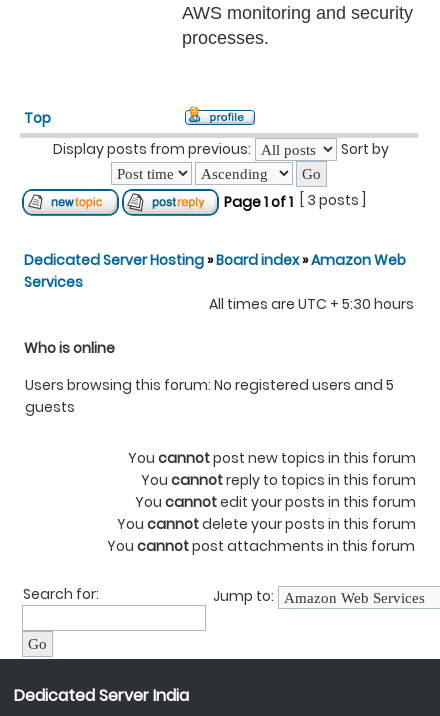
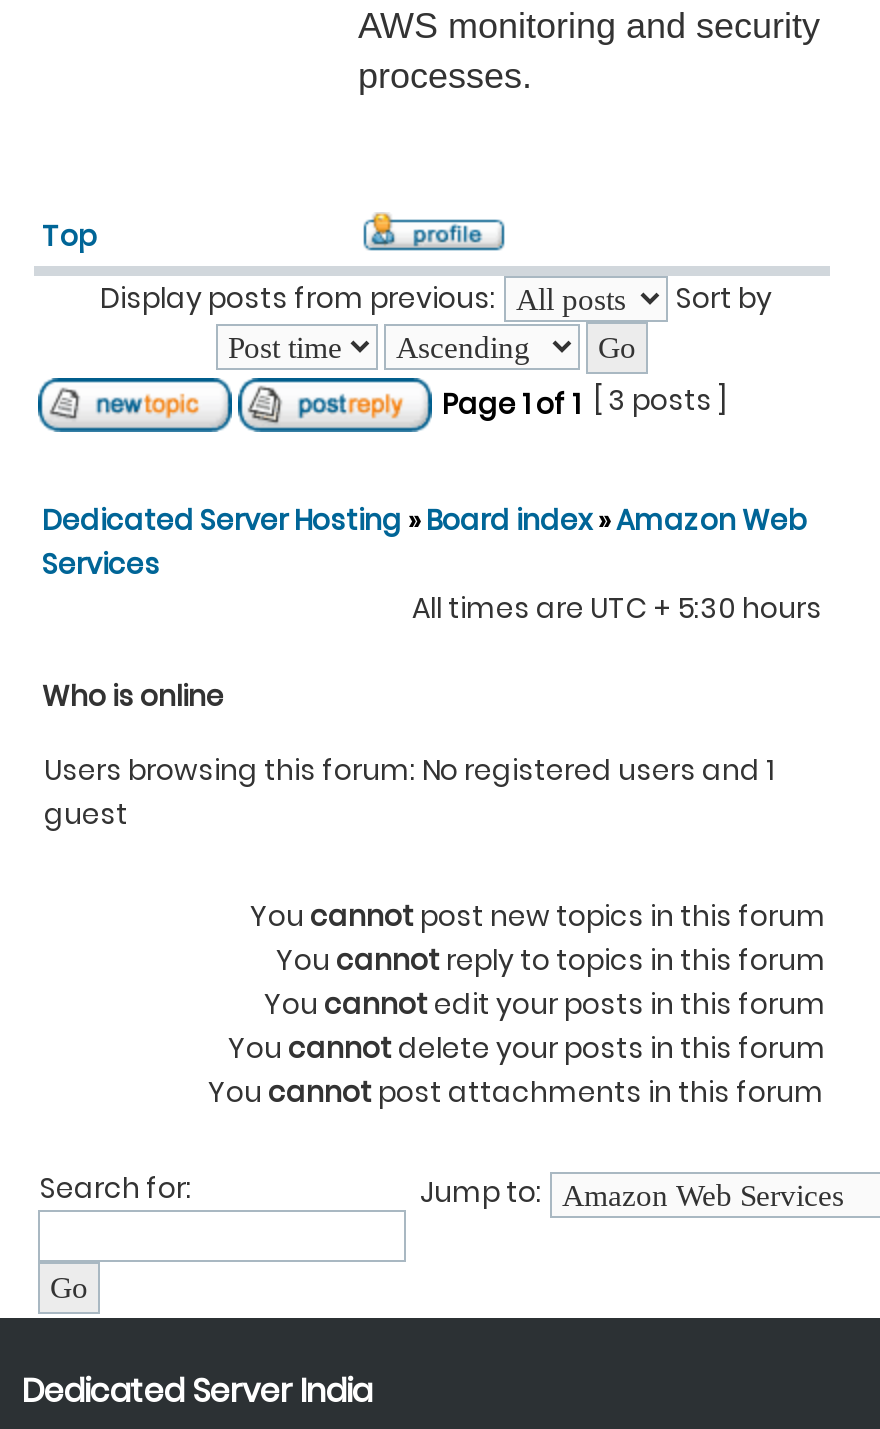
- Users browsing this forum: No registered users and 5
- guests
+ Users browsing this forum: No registered users and 1
+ guest
